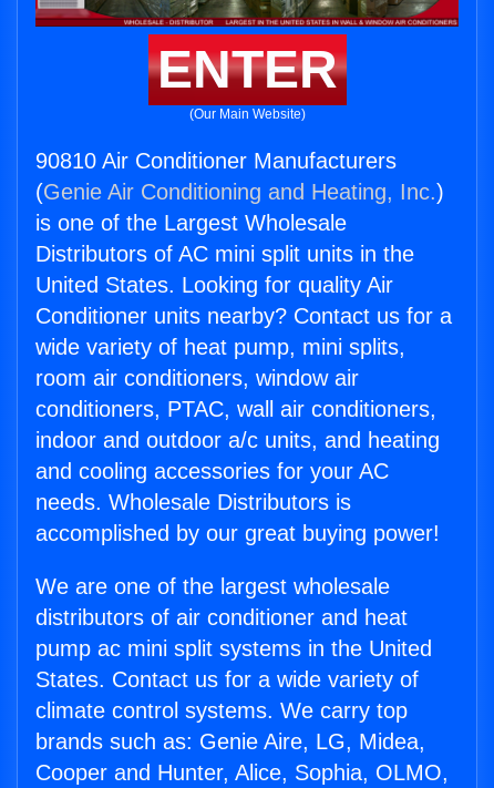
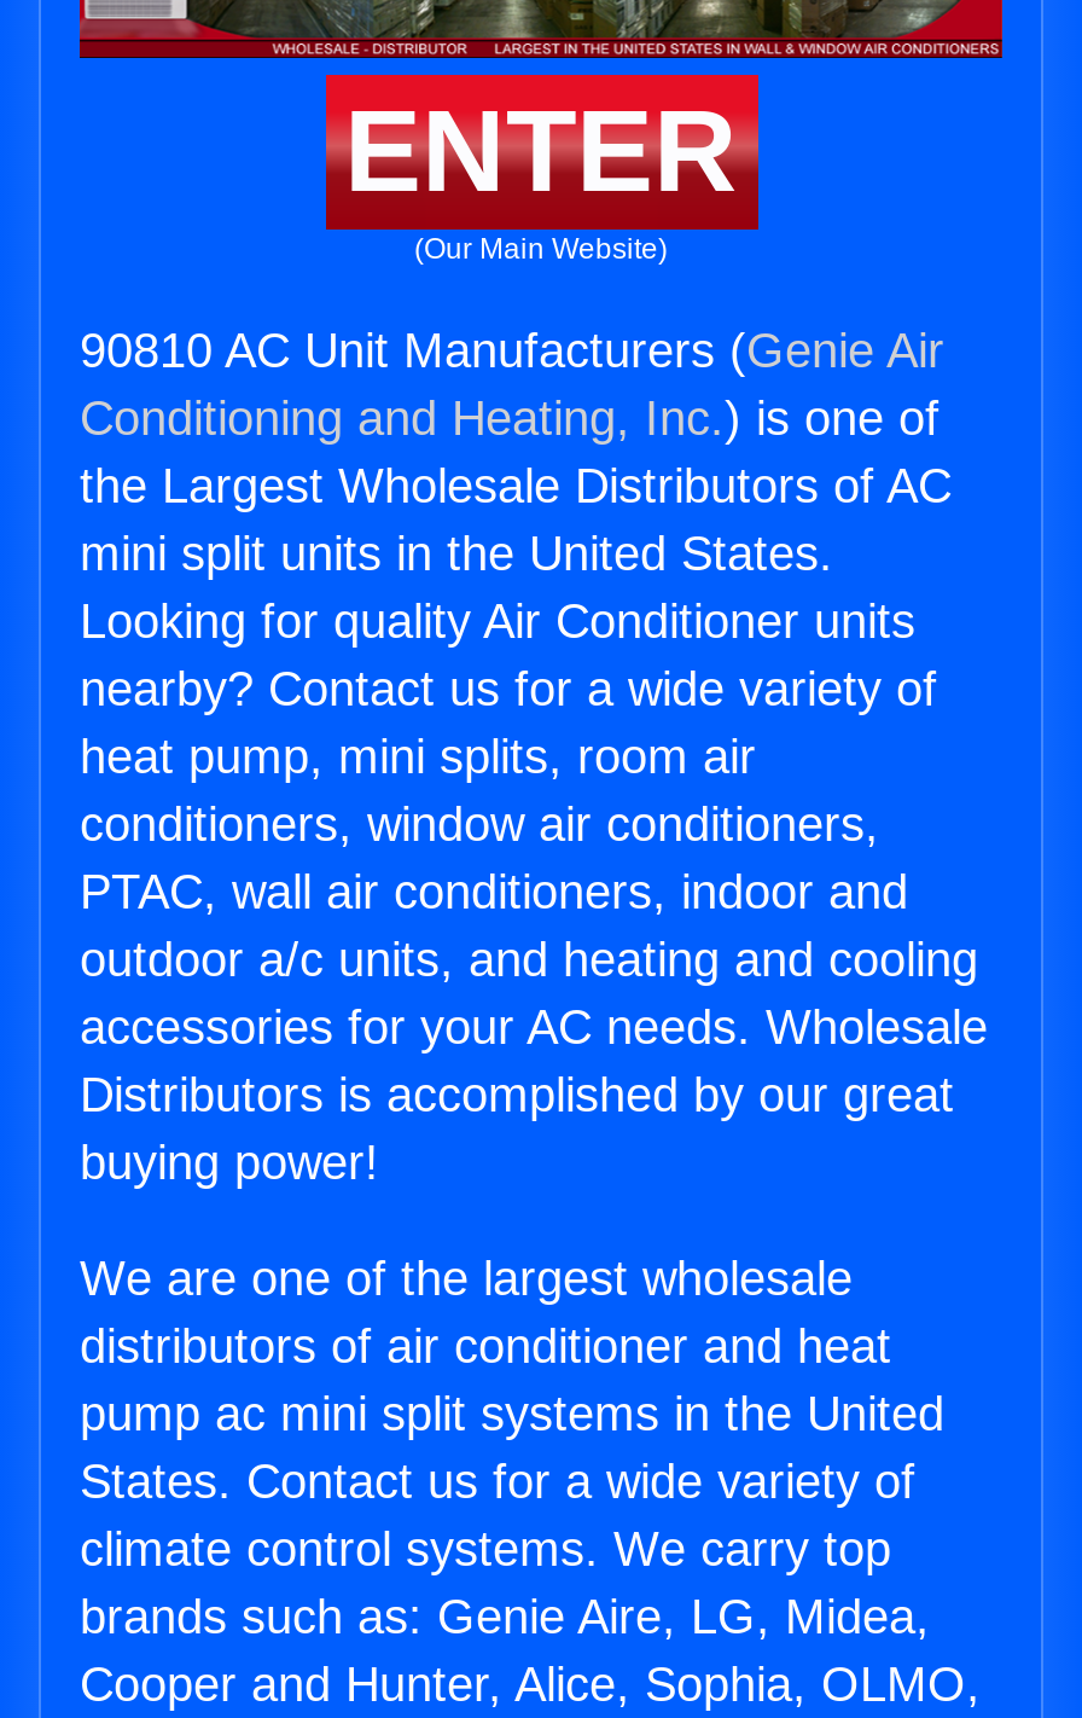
- 90810 Air Conditioner Manufacturers
- (Genie Air Conditioning and Heating, Inc.)
- is one of the Largest Wholesale
- Distributors of AC mini split units in the
- United States. Looking for quality Air
- Conditioner units nearby? Contact us for a
- wide variety of heat pump, mini splits,
- room air conditioners, window air
- conditioners, PTAC, wall air conditioners,
- indoor and outdoor a/c units, and heating
- and cooling accessories for your AC
- needs. Wholesale Distributors is
- accomplished by our great buying power!
+ 90810 AC Unit Manufacturers (Genie Air
+ Conditioning and Heating, Inc.) is one of
+ the Largest Wholesale Distributors of AC
+ mini split units in the United States.
+ Looking for quality Air Conditioner units
+ nearby? Contact us for a wide variety of
+ heat pump, mini splits, room air
+ conditioners, window air conditioners,
+ PTAC, wall air conditioners, indoor and
+ outdoor a/c units, and heating and cooling
+ accessories for your AC needs. Wholesale
+ Distributors is accomplished by our great
+ buying power!
